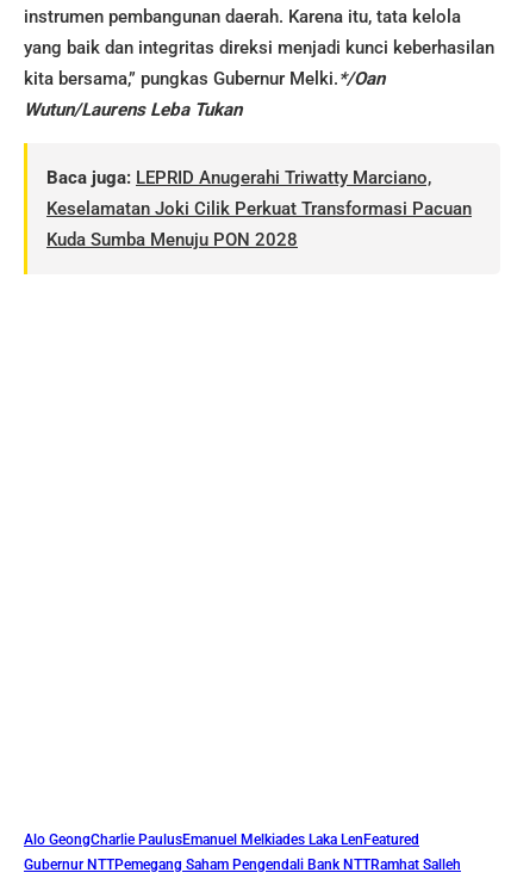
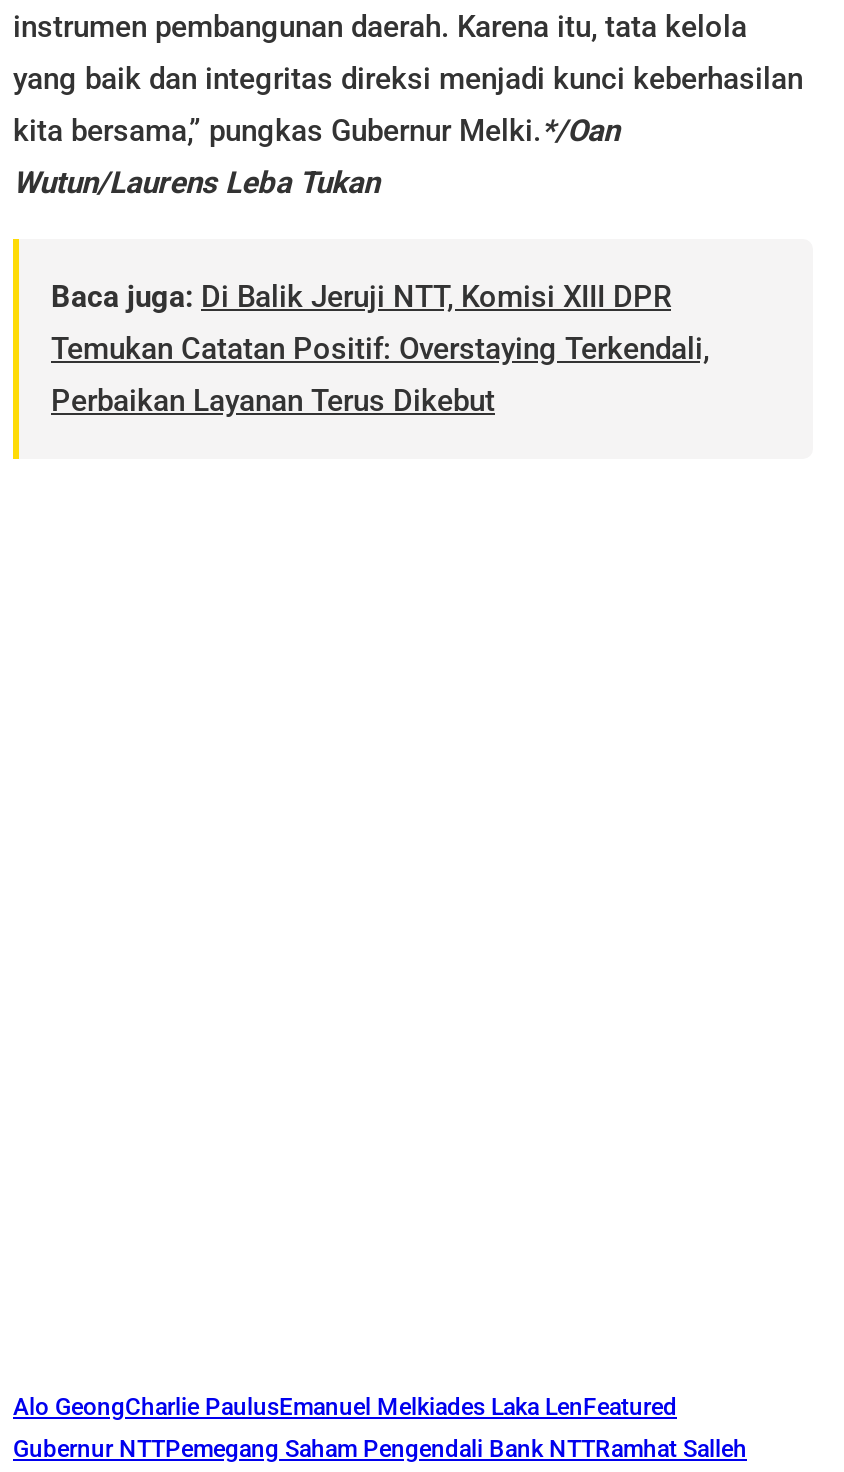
- Baca juga: LEPRID Anugerahi Triwatty Marciano,
- Keselamatan Joki Cilik Perkuat Transformasi Pacuan
- Kuda Sumba Menuju PON 2028
+ Baca juga: Di Balik Jeruji NTT, Komisi XIII DPR
+ Temukan Catatan Positif: Overstaying Terkendali,
+ Perbaikan Layanan Terus Dikebut
